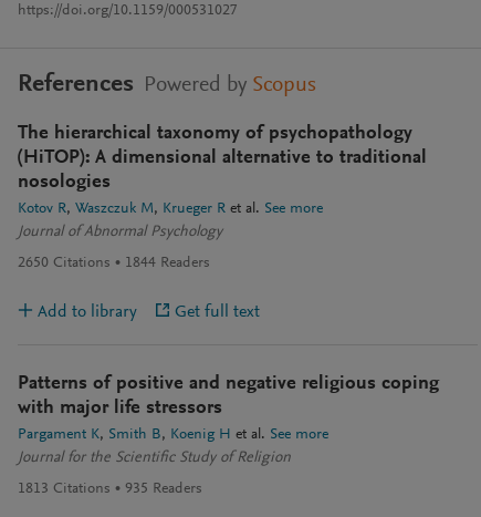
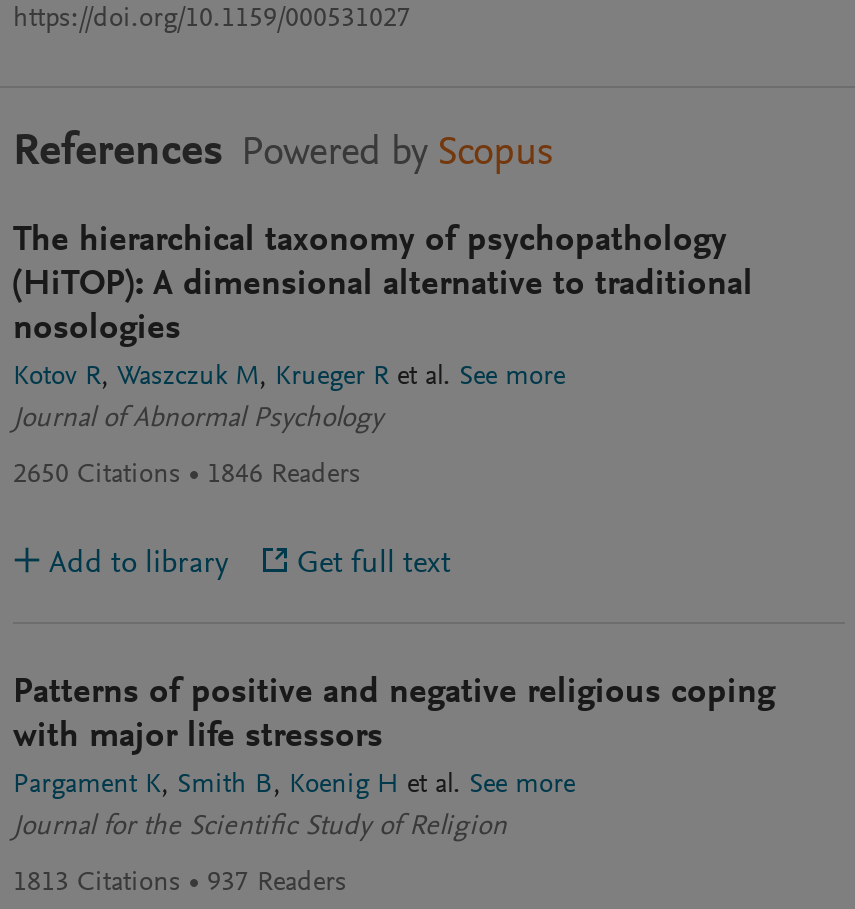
- 2650 Citations 1844 Readers
+ 2650 Citations 1846 Readers

- 1813 Citations 935 Readers
+ 1813 Citations 937 Readers
